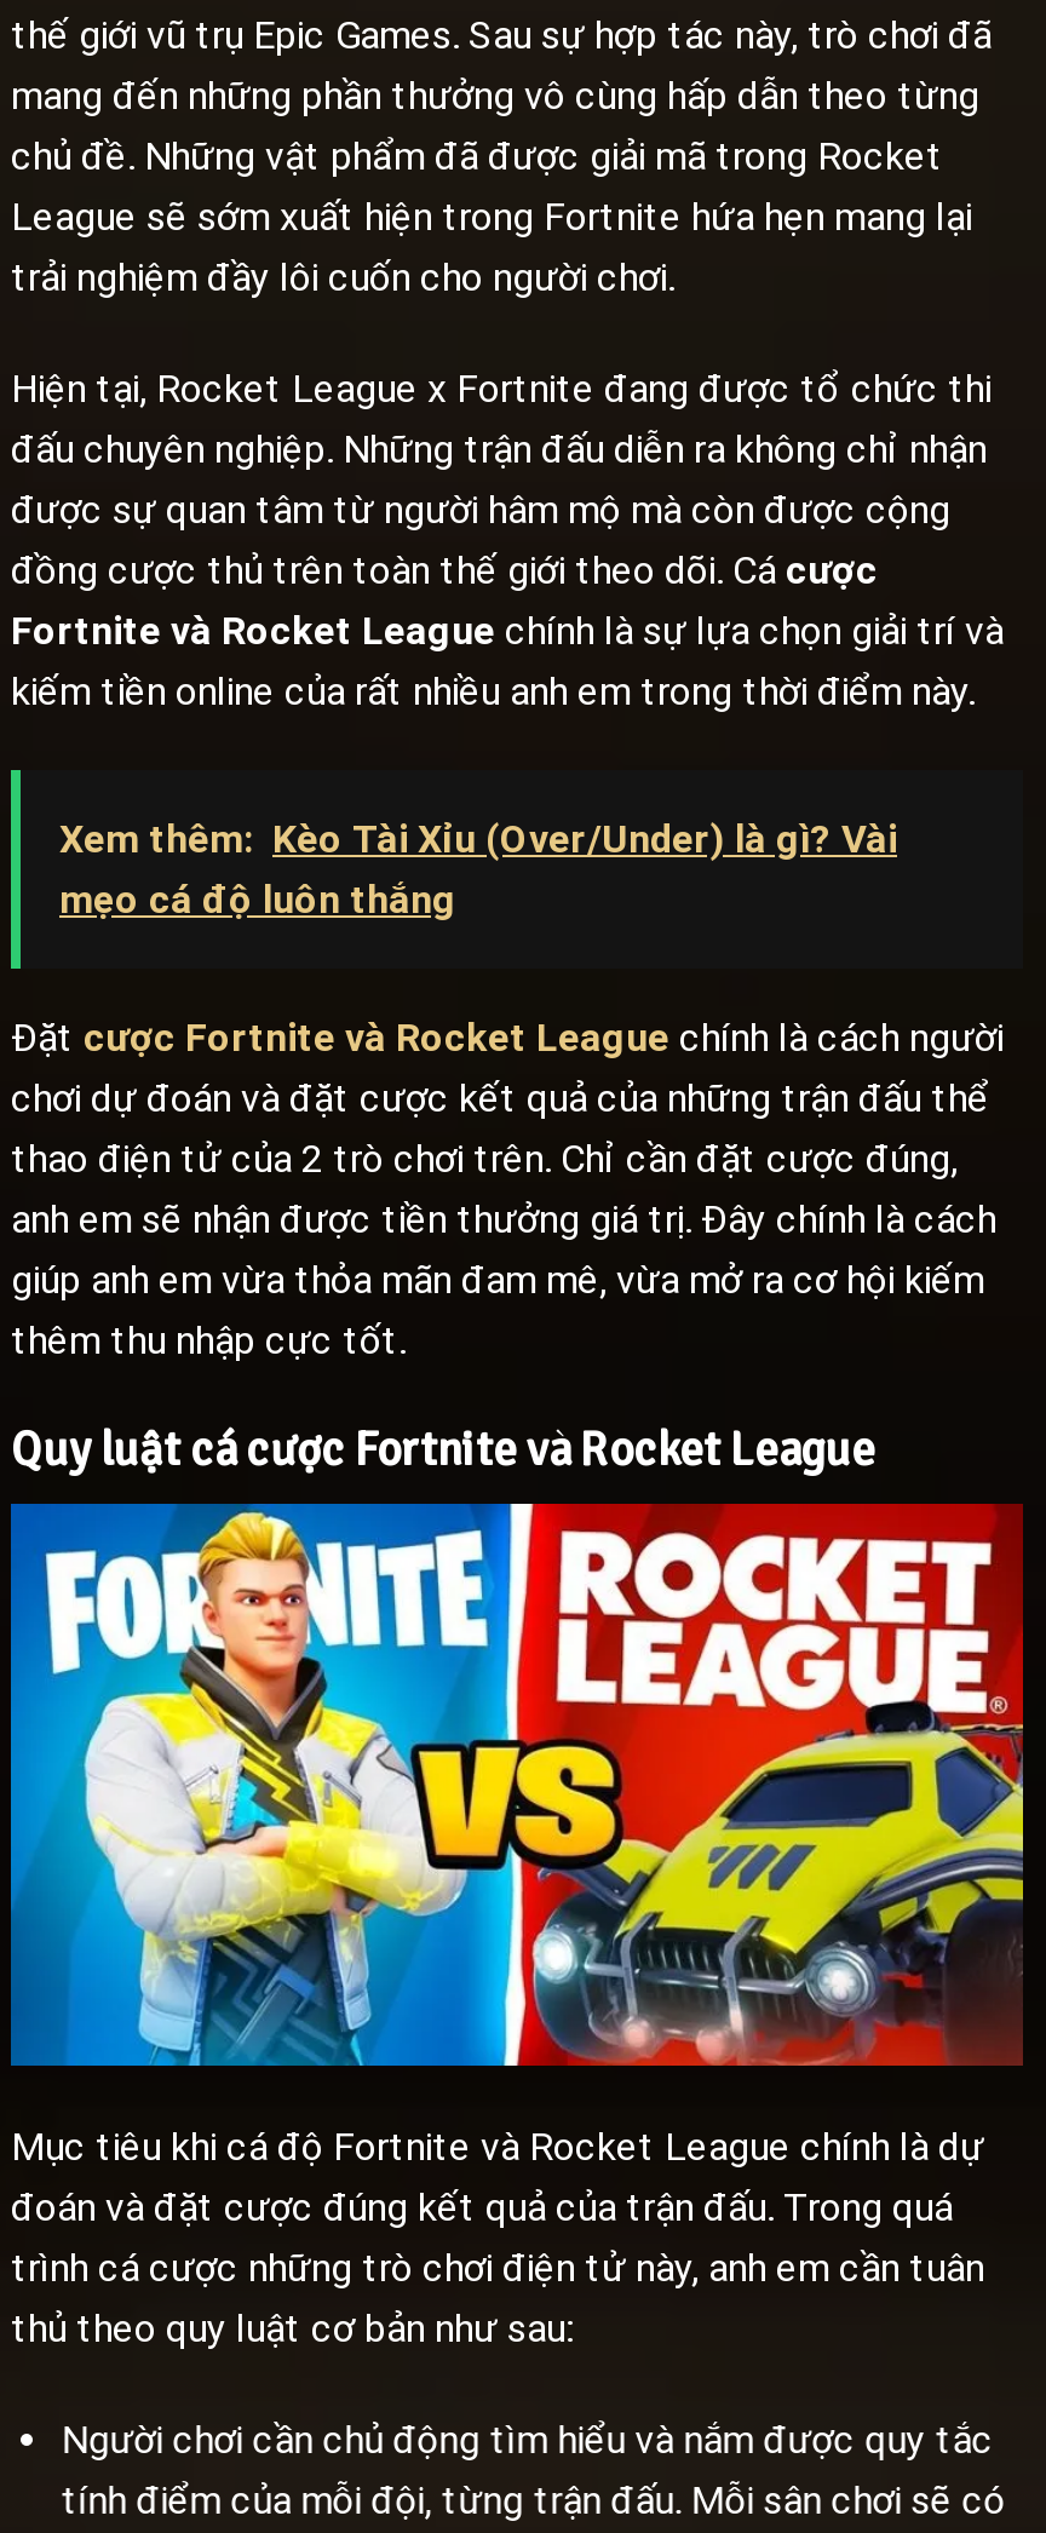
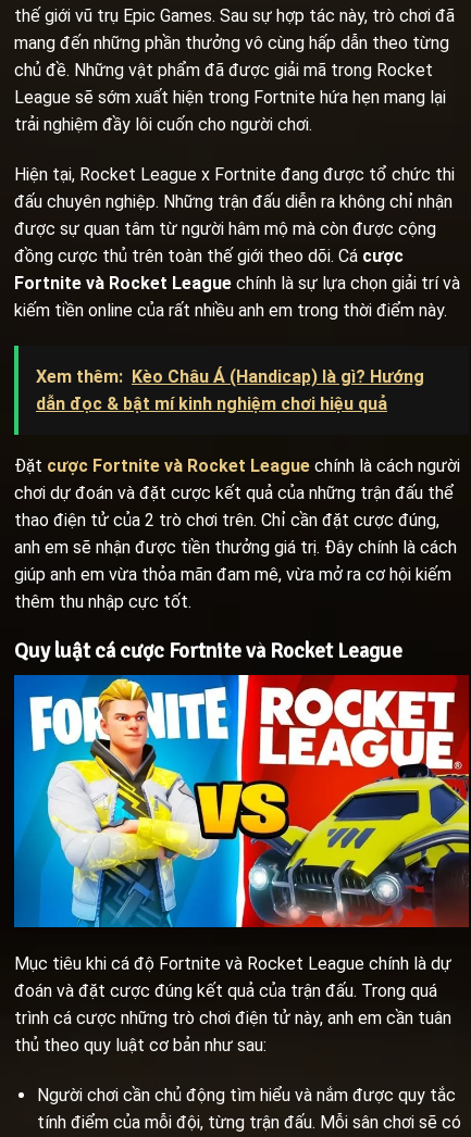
- Xem thêm: Kèo Tài Xỉu (Over/Under) là gì? Vài
- mẹo cá độ luôn thắng
+ Xem thêm: Kèo Châu Á (Handicap) là gì? Hướng
+ dẫn đọc & bật mí kinh nghiệm chơi hiệu quả
